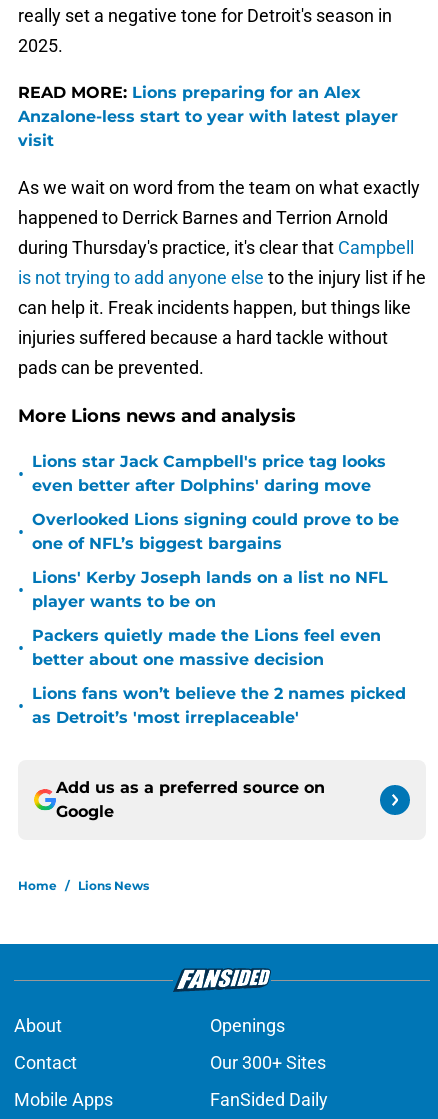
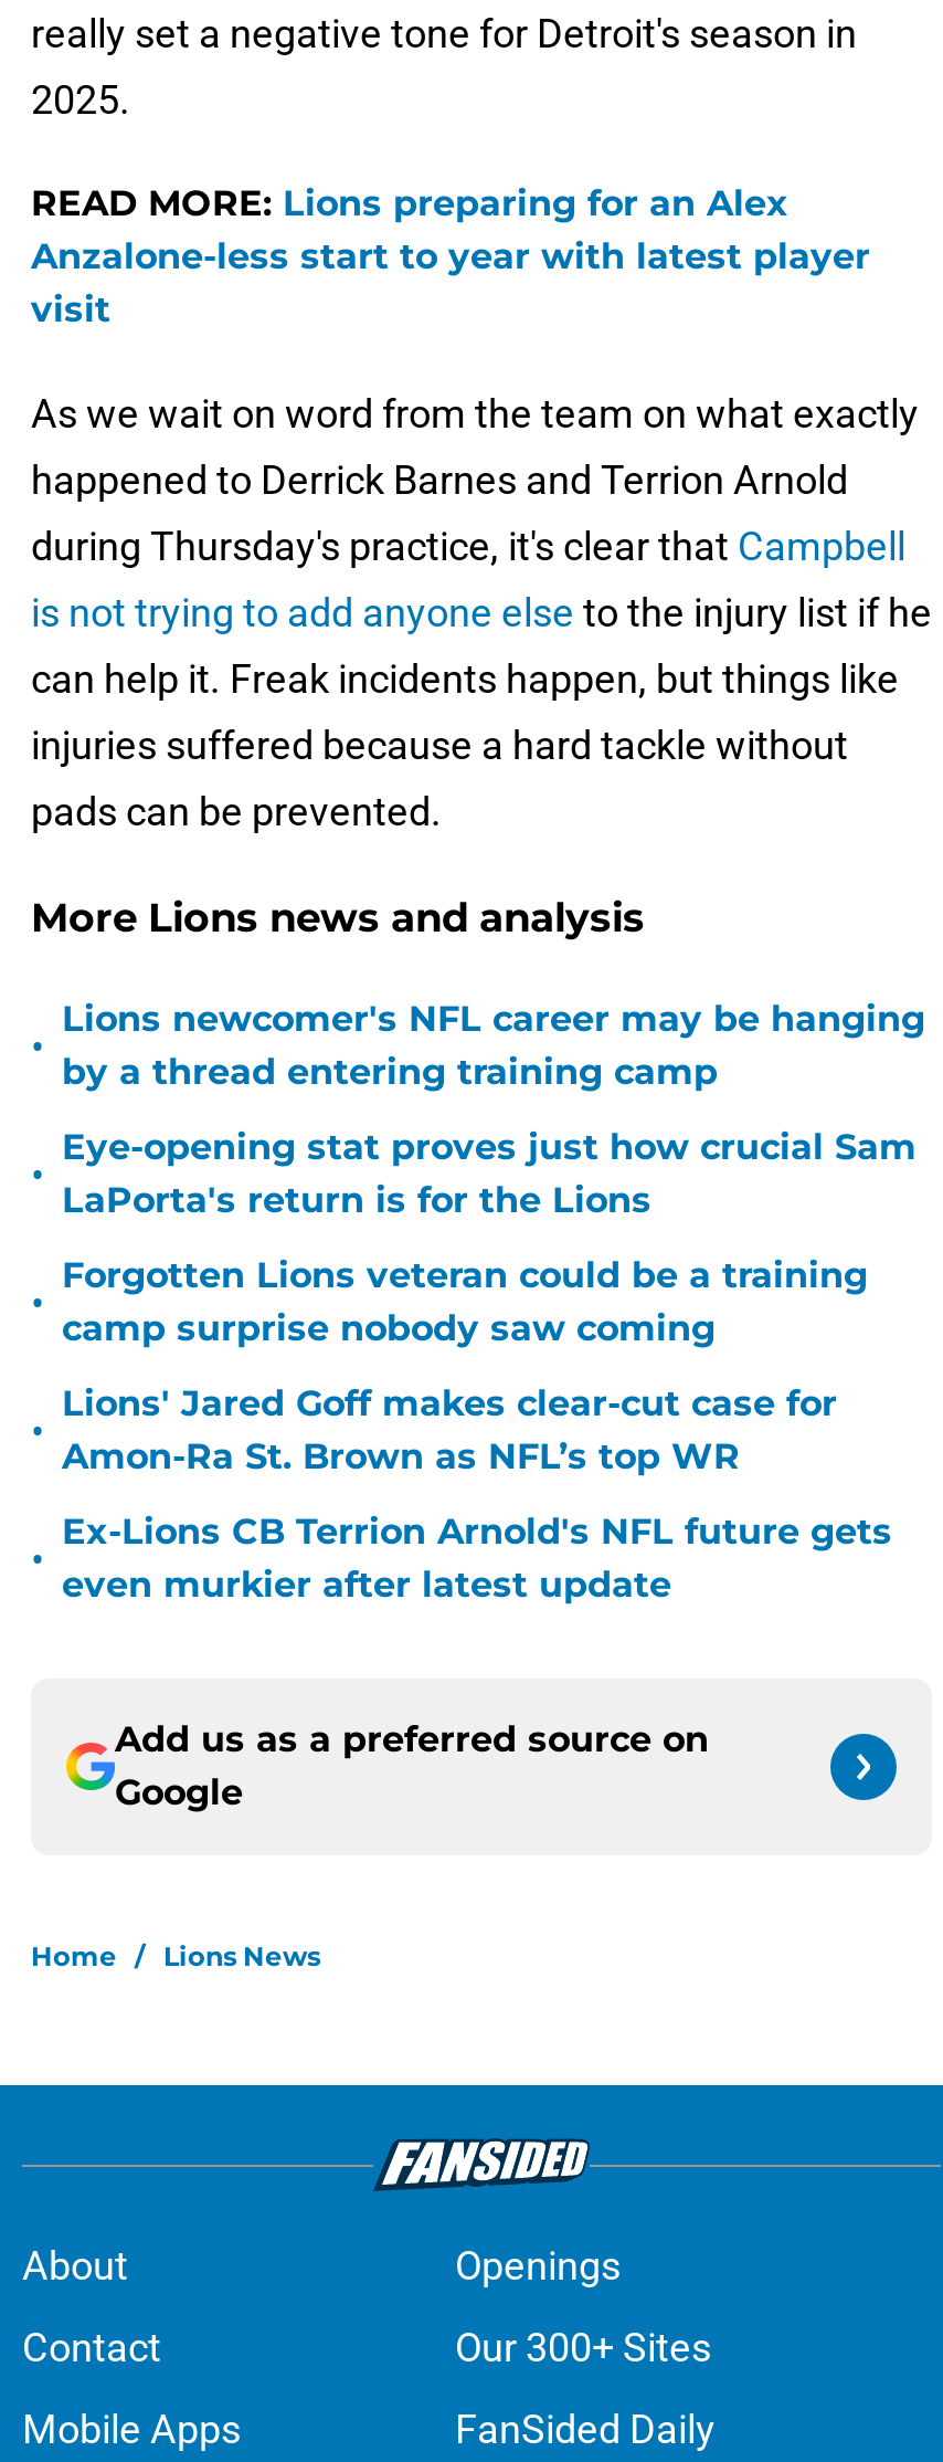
- Lions star Jack Campbell's price tag looks
- even better after Dolphins' daring move
+ Lions newcomer's NFL career may be hanging
+ by a thread entering training camp

- Overlooked Lions signing could prove to be
- one of NFL’s biggest bargains
+ Eye-opening stat proves just how crucial Sam
+ LaPorta's return is for the Lions

- Lions' Kerby Joseph lands on a list no NFL
- player wants to be on
+ Forgotten Lions veteran could be a training
+ camp surprise nobody saw coming

- Packers quietly made the Lions feel even
- better about one massive decision
+ Lions' Jared Goff makes clear-cut case for
+ Amon-Ra St. Brown as NFL’s top WR

- Lions fans won’t believe the 2 names picked
- as Detroit’s 'most irreplaceable'
+ Ex-Lions CB Terrion Arnold's NFL future gets
+ even murkier after latest update
